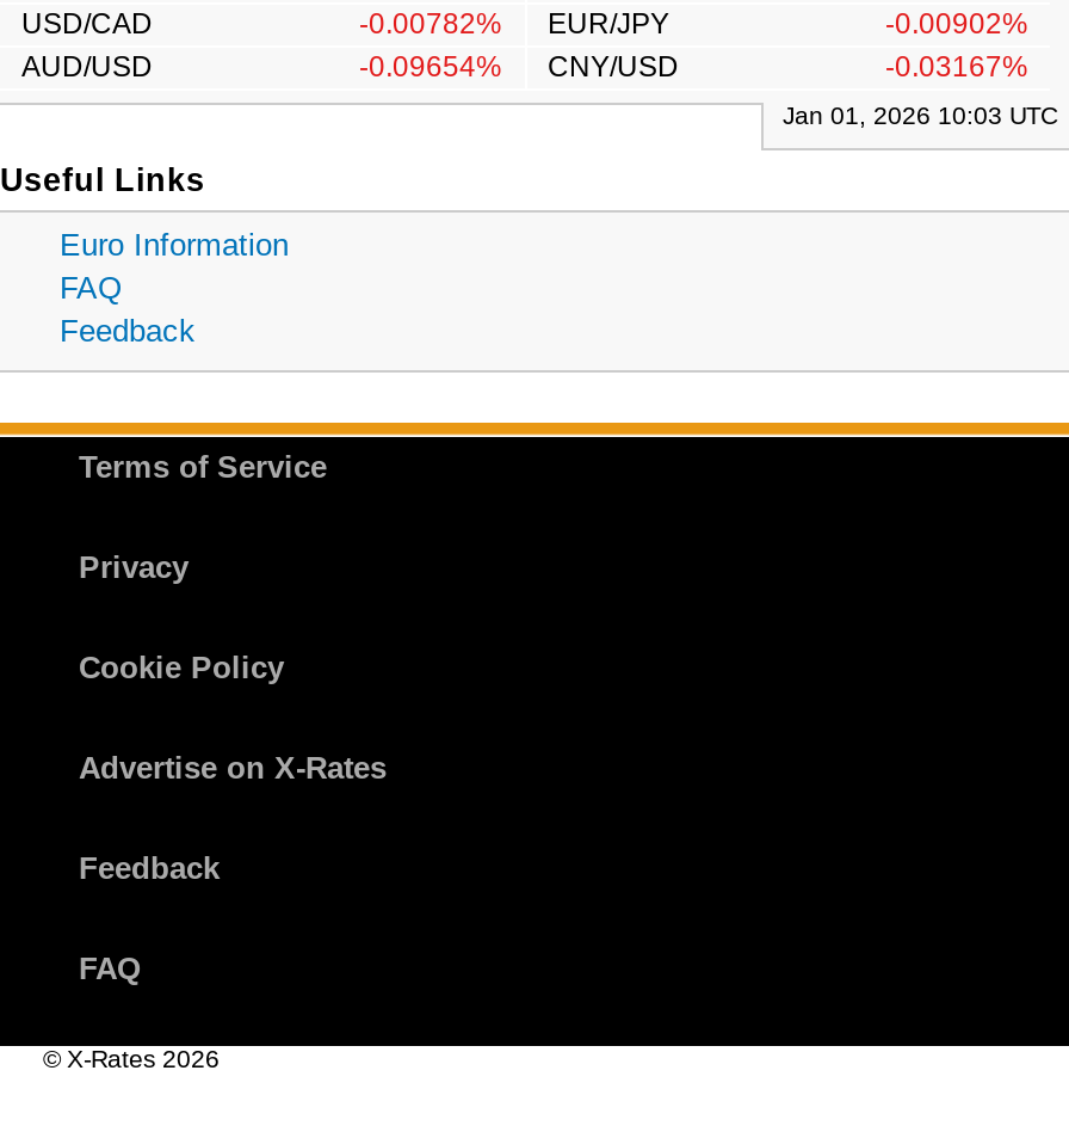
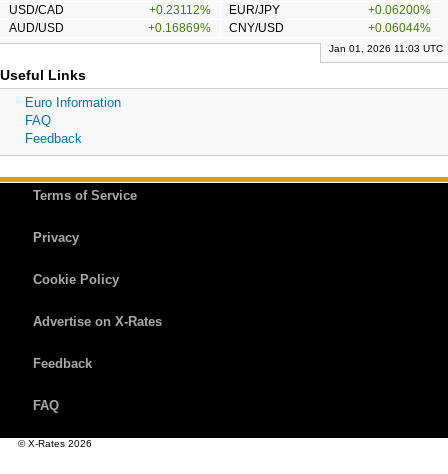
- -0.00782% EUR/JPY
+ +0.23112% EUR/JPY

- -0.00902%
+ +0.06200%

- -0.09654% CNY/USD
+ +0.16869% CNY/USD

- -0.03167%
+ +0.06044%

- Jan 01, 2026 10:03 UTC
+ Jan 01, 2026 11:03 UTC
